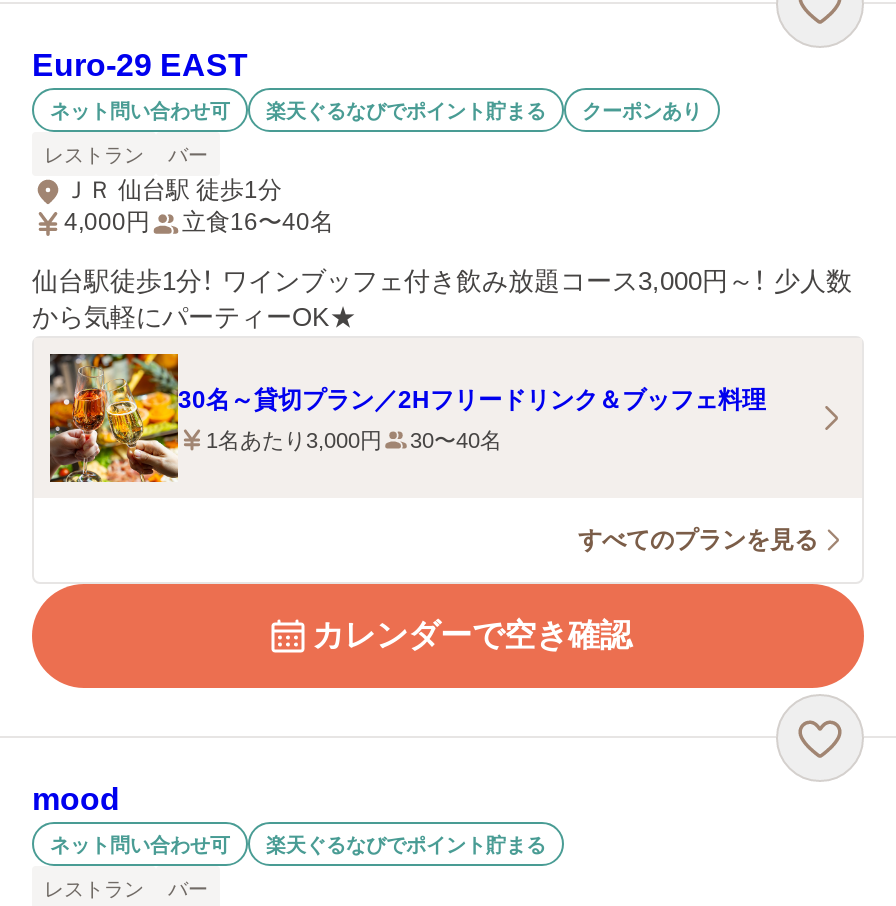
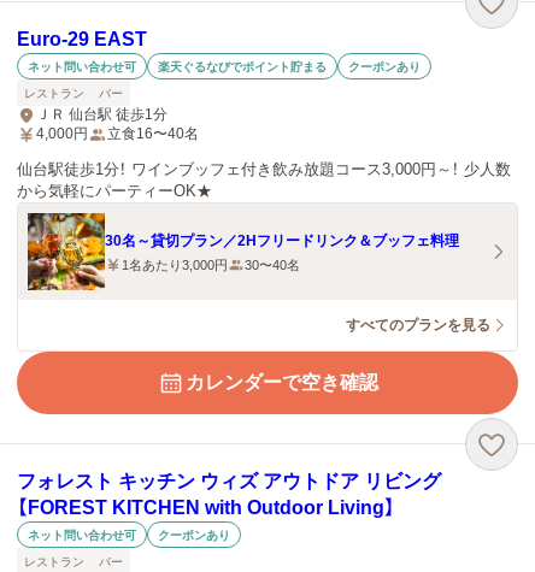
- mood
+ フォレスト キッチン ウィズ アウトドア リビング
+ 【FOREST KITCHEN with Outdoor Living】

- 楽天ぐるなびでポイント貯まる
+ クーポンあり
